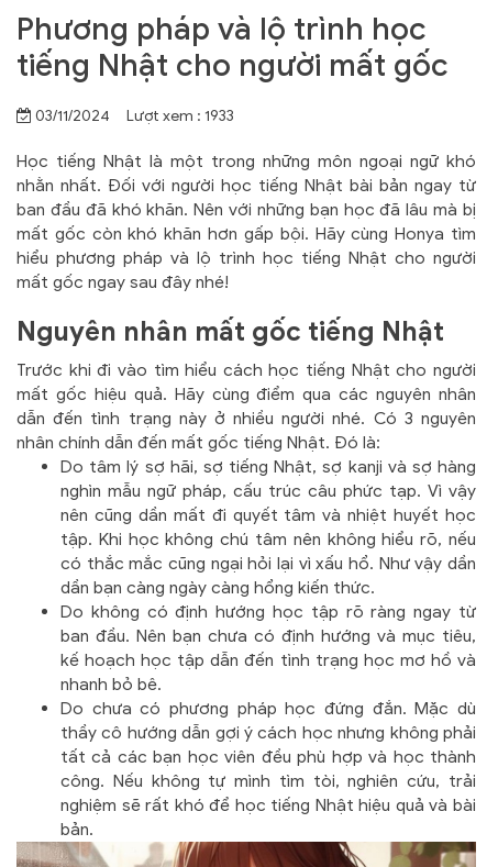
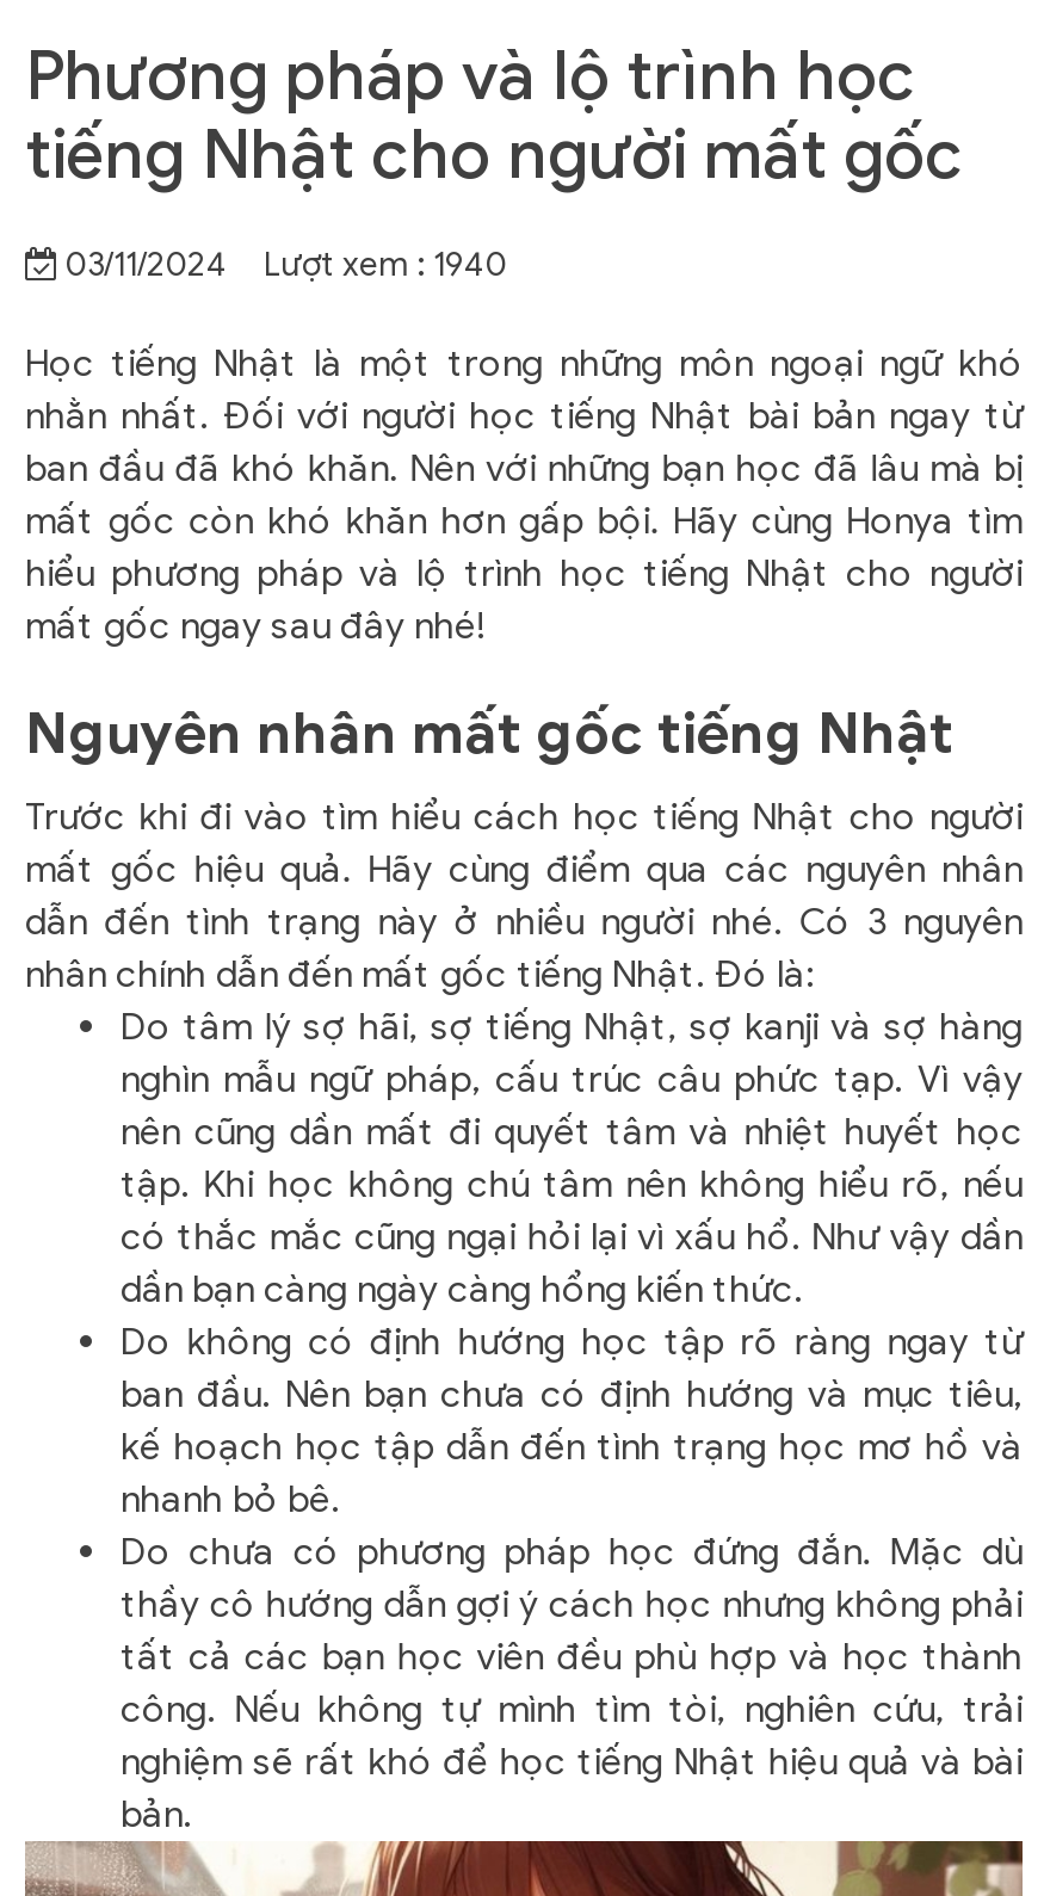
- 03/11/2024 Lượt xem : 1933
+ 03/11/2024 Lượt xem : 1940
